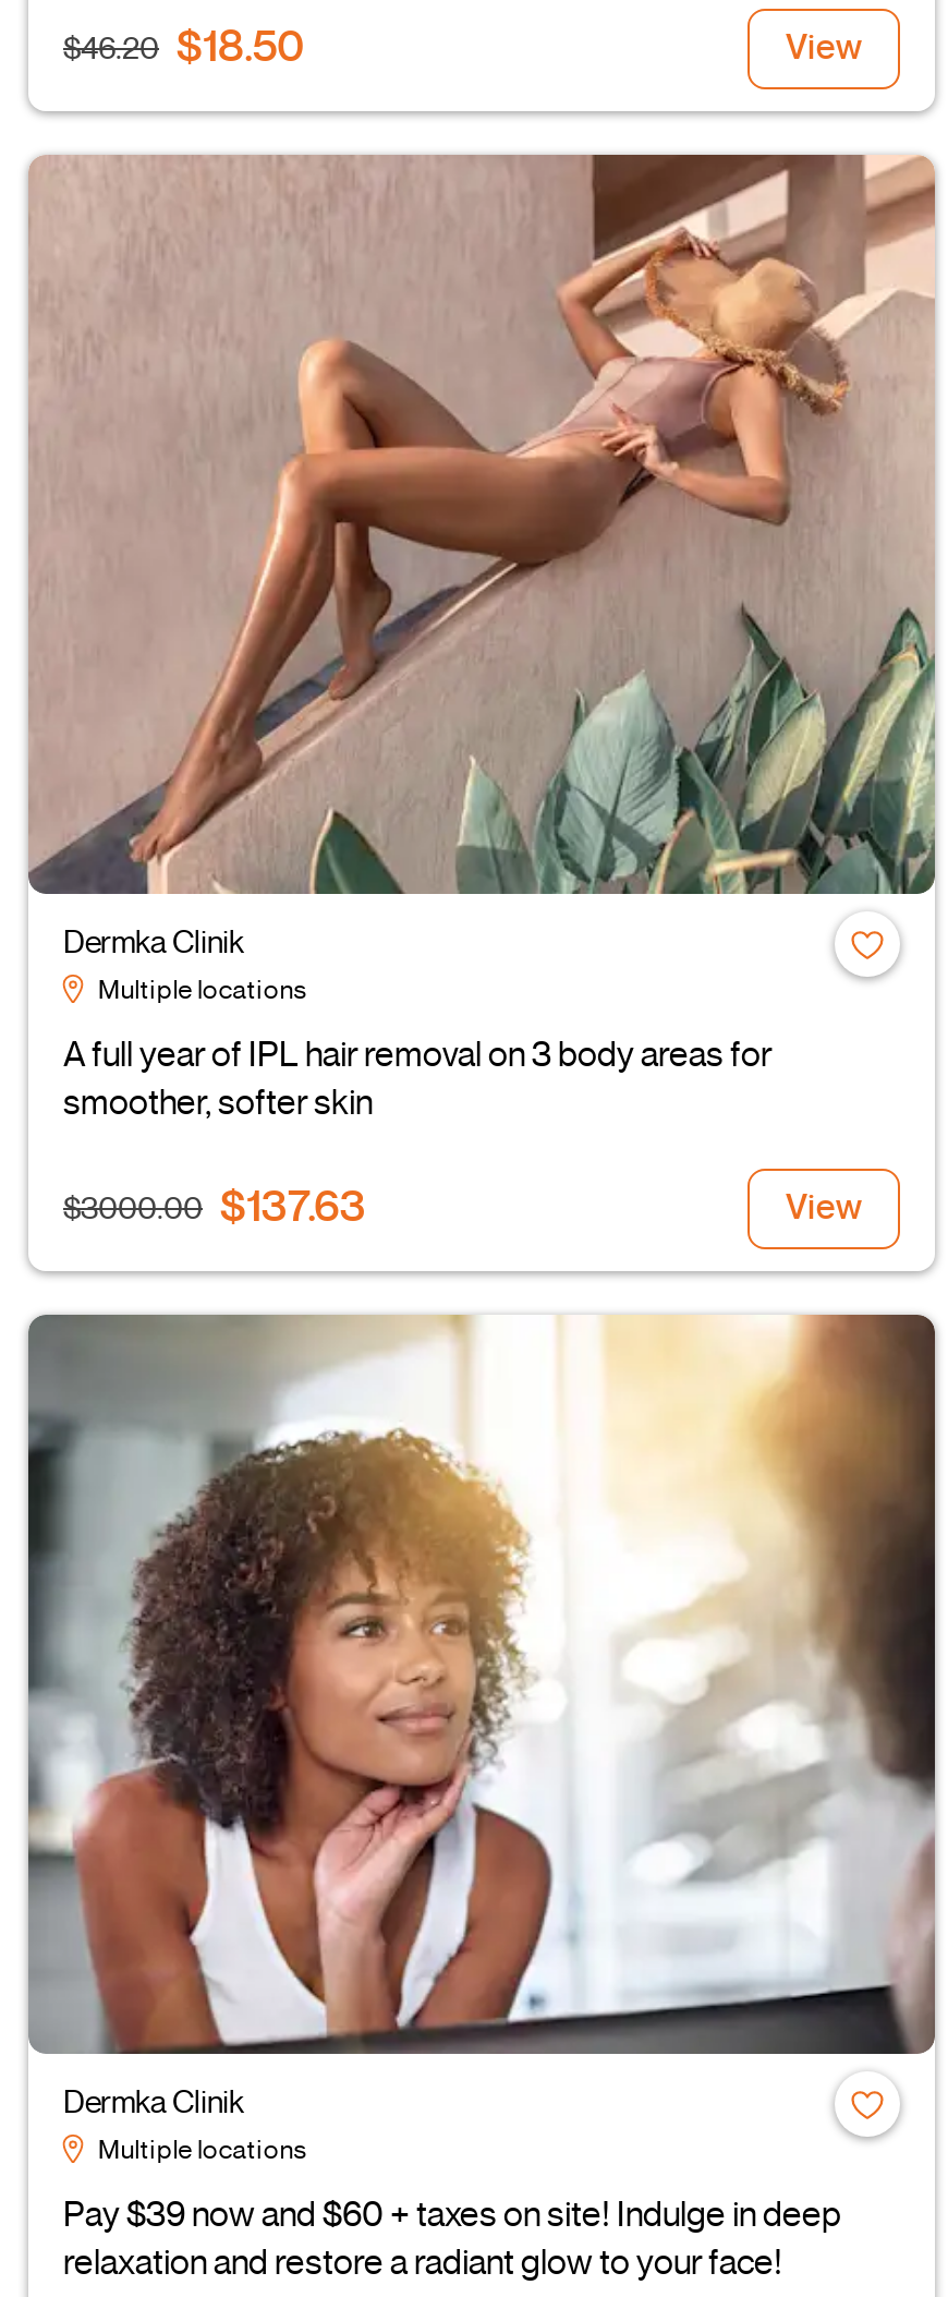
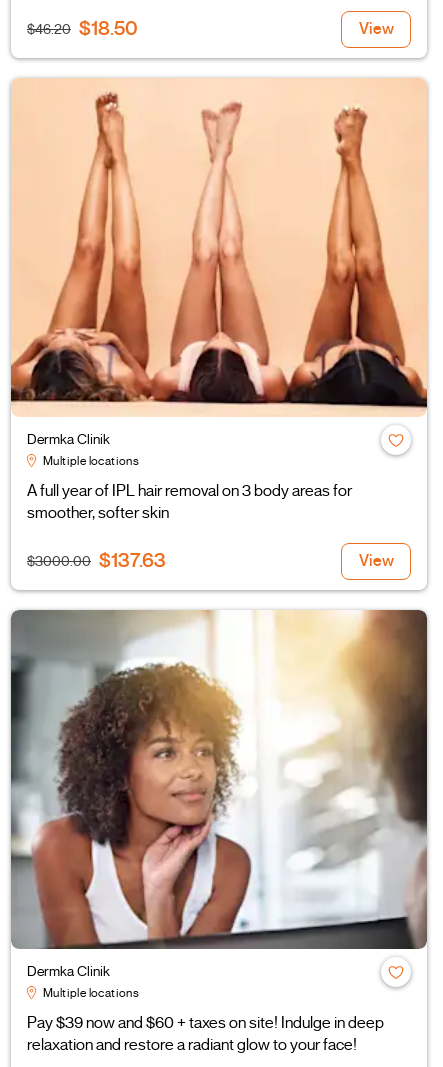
- [image]
+ [image]
